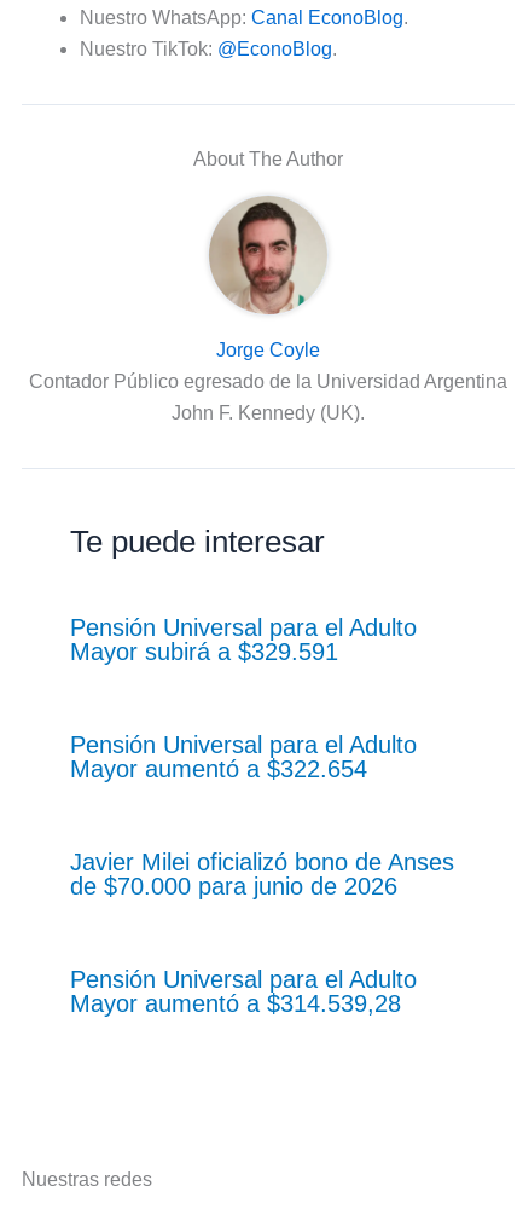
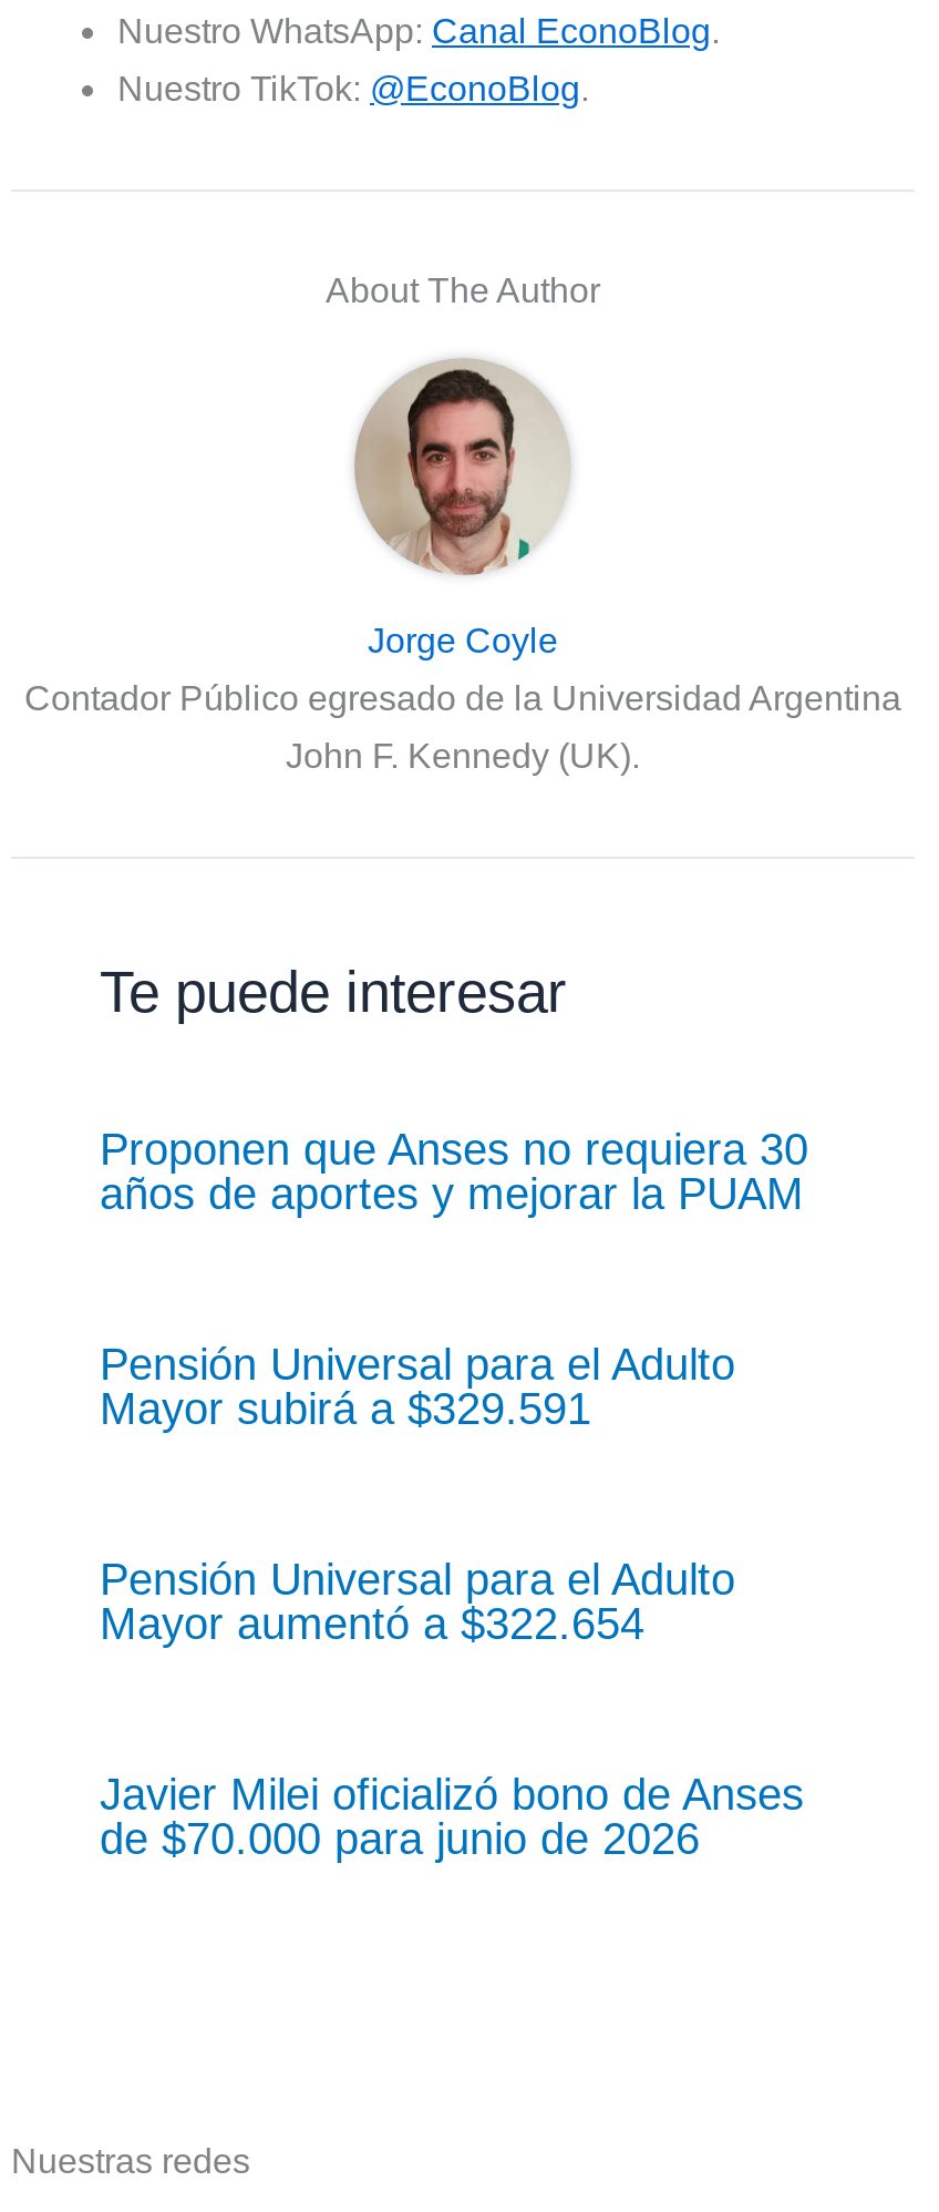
+ Proponen que Anses no requiera 30
+ años de aportes y mejorar la PUAM

moved down: Pensión Universal para el Adulto | Mayor subirá a $329.591 | Pensión Universal para el Adulto | Mayor aumentó a $322.654 | Javier Milei oficializó bono de Anses | de $70.000 para junio de 2026

- Pensión Universal para el Adulto
- Mayor aumentó a $314.539,28
